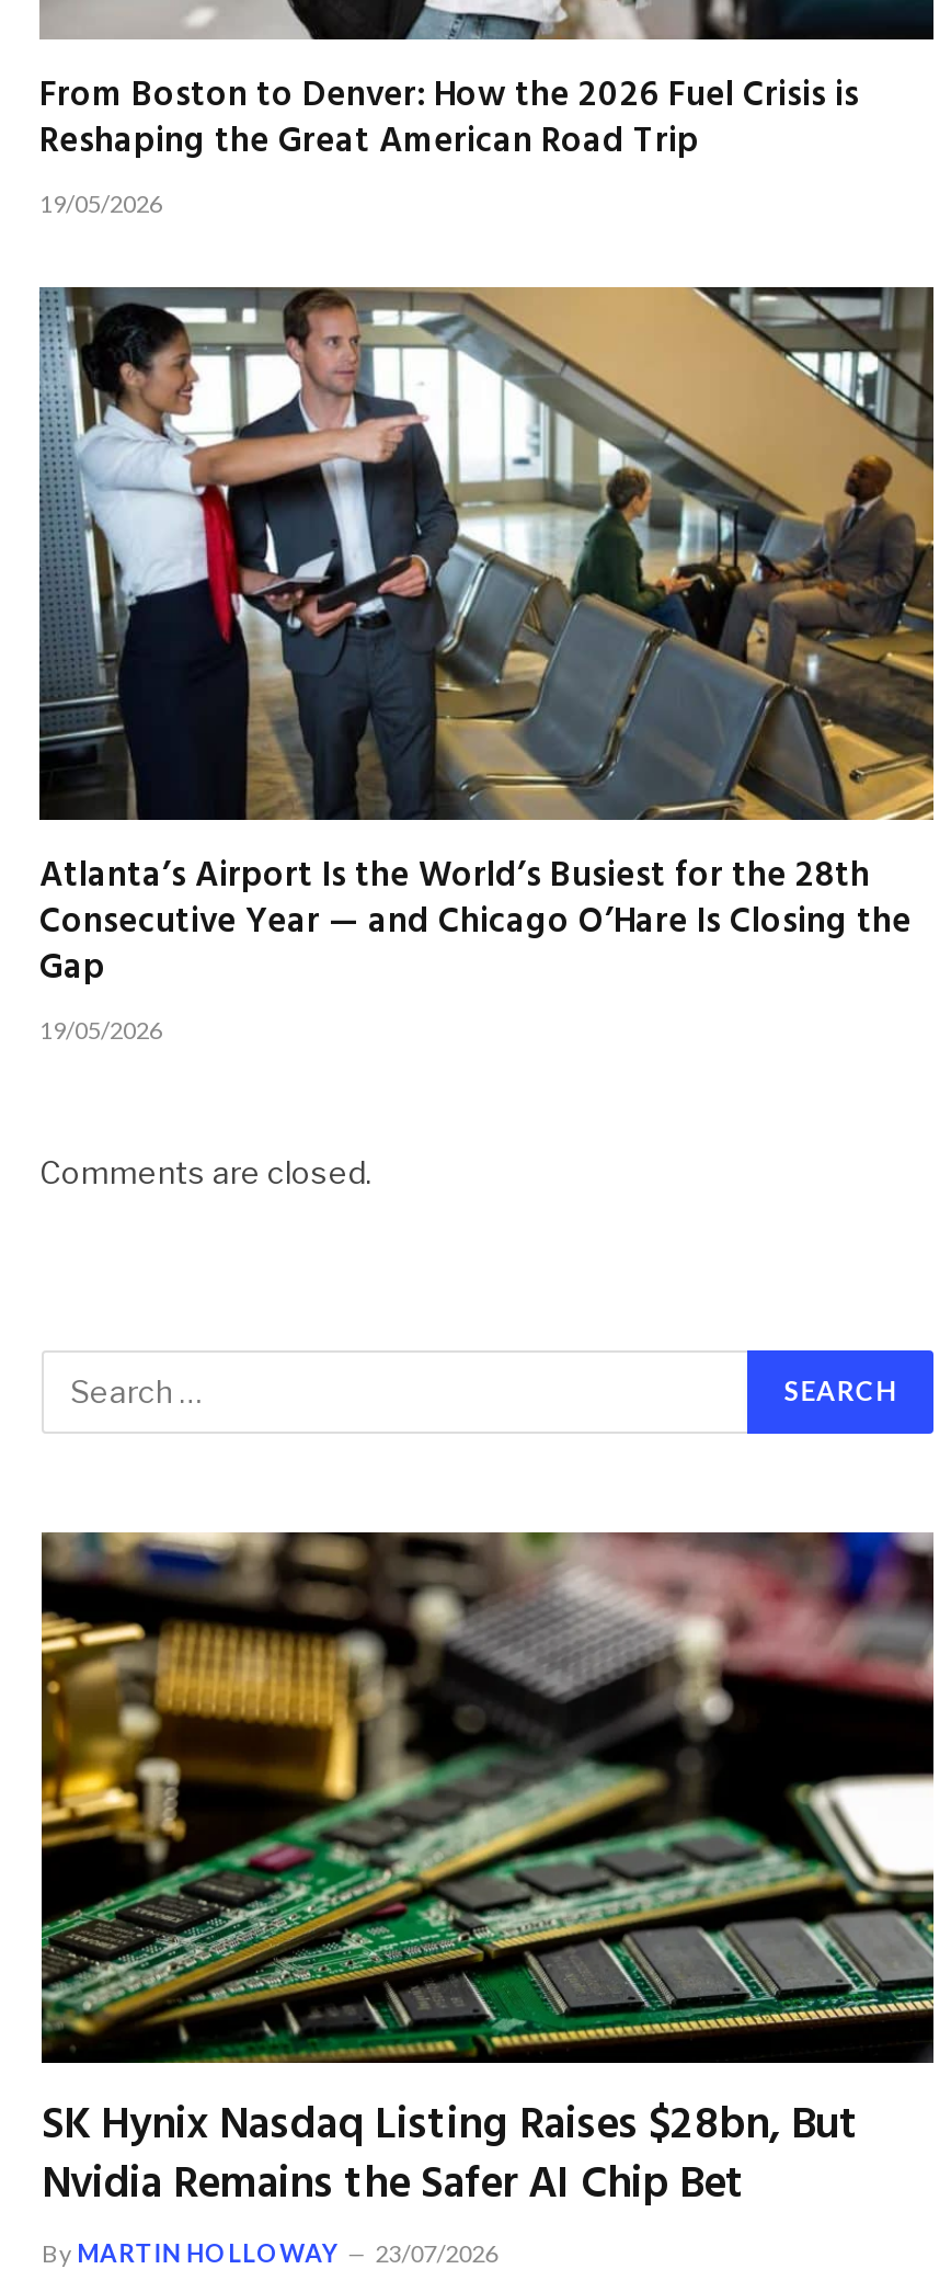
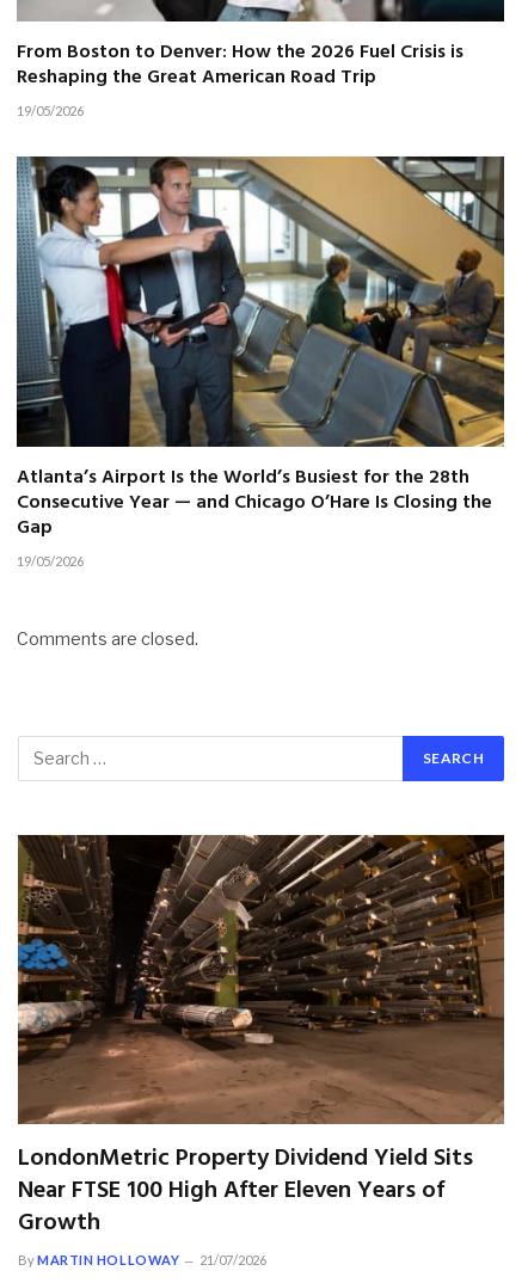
- [image]
- SK Hynix Nasdaq Listing Raises $28bn, But
- Nvidia Remains the Safer AI Chip Bet
+ [image]
+ LondonMetric Property Dividend Yield Sits
+ Near FTSE 100 High After Eleven Years of
+ Growth

- By MARTIN HOLLOWAY 23/07/2026
+ By MARTIN HOLLOWAY 21/07/2026
